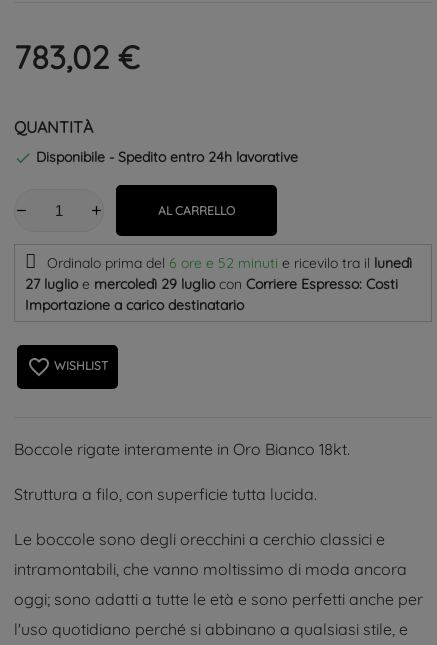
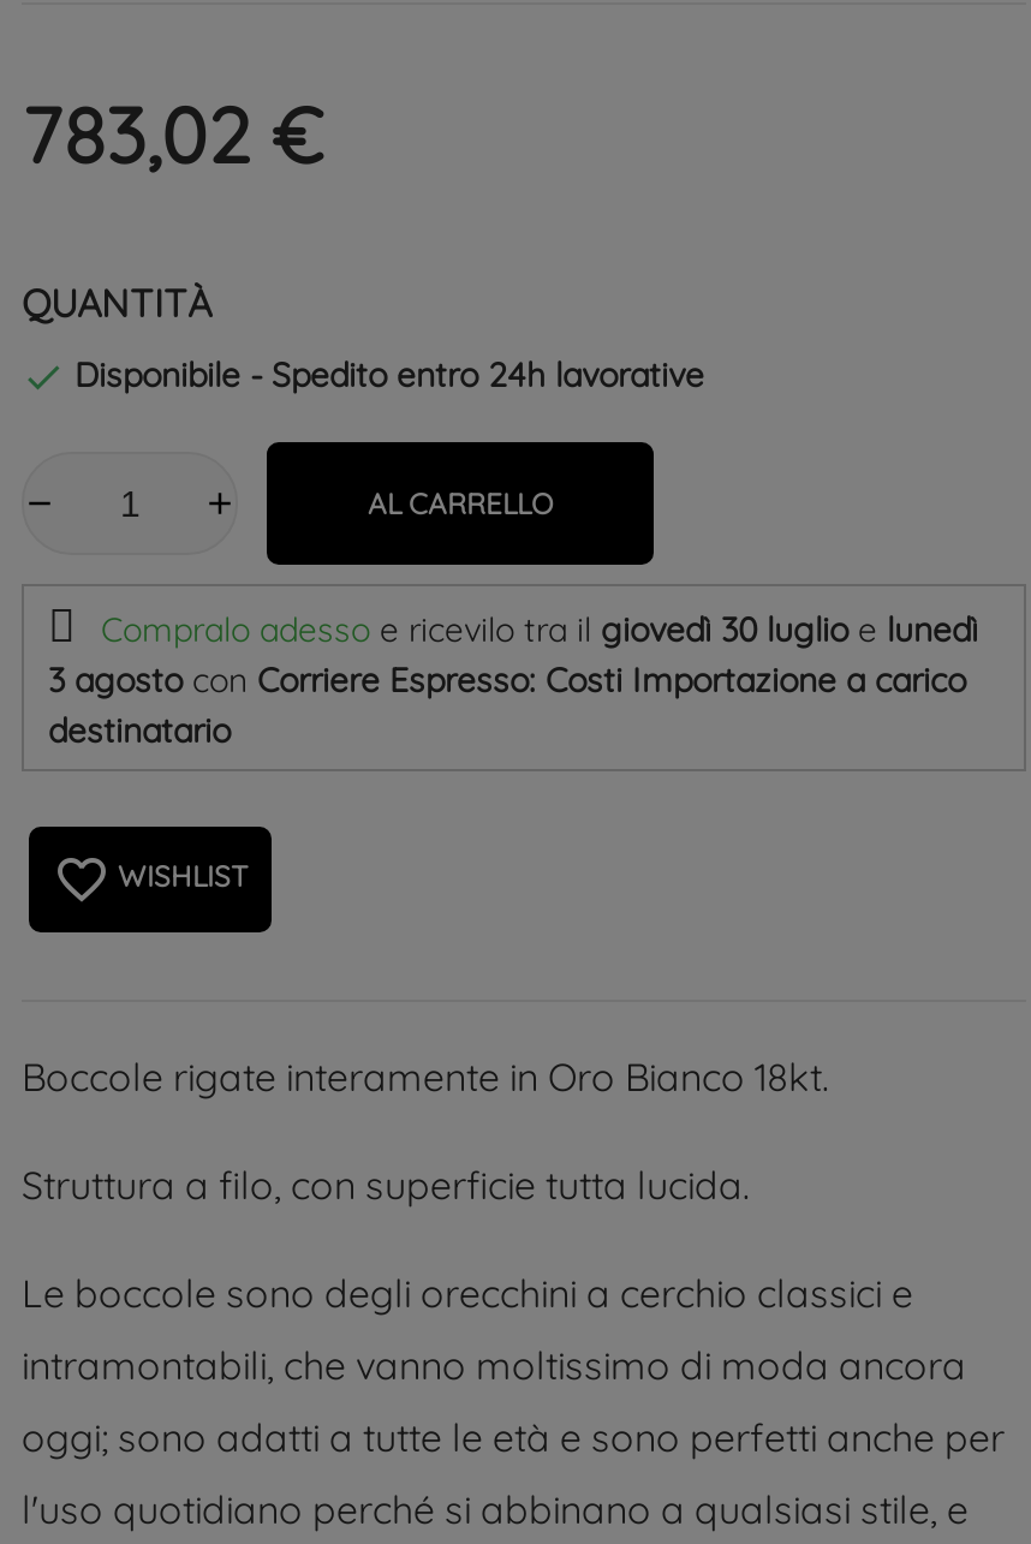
- Ordinalo prima del 6 ore e 52 minuti e ricevilo tra il lunedì
- 27 luglio e mercoledì 29 luglio con Corriere Espresso: Costi
- Importazione a carico destinatario
+ Compralo adesso e ricevilo tra il giovedì 30 luglio e lunedì
+ 3 agosto con Corriere Espresso: Costi Importazione a carico
+ destinatario
